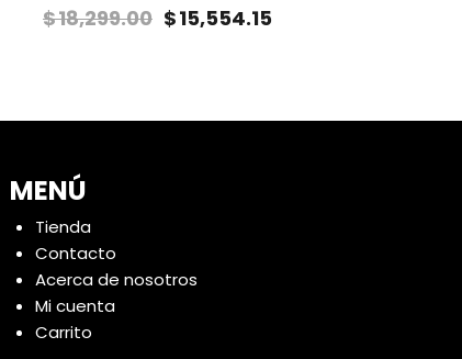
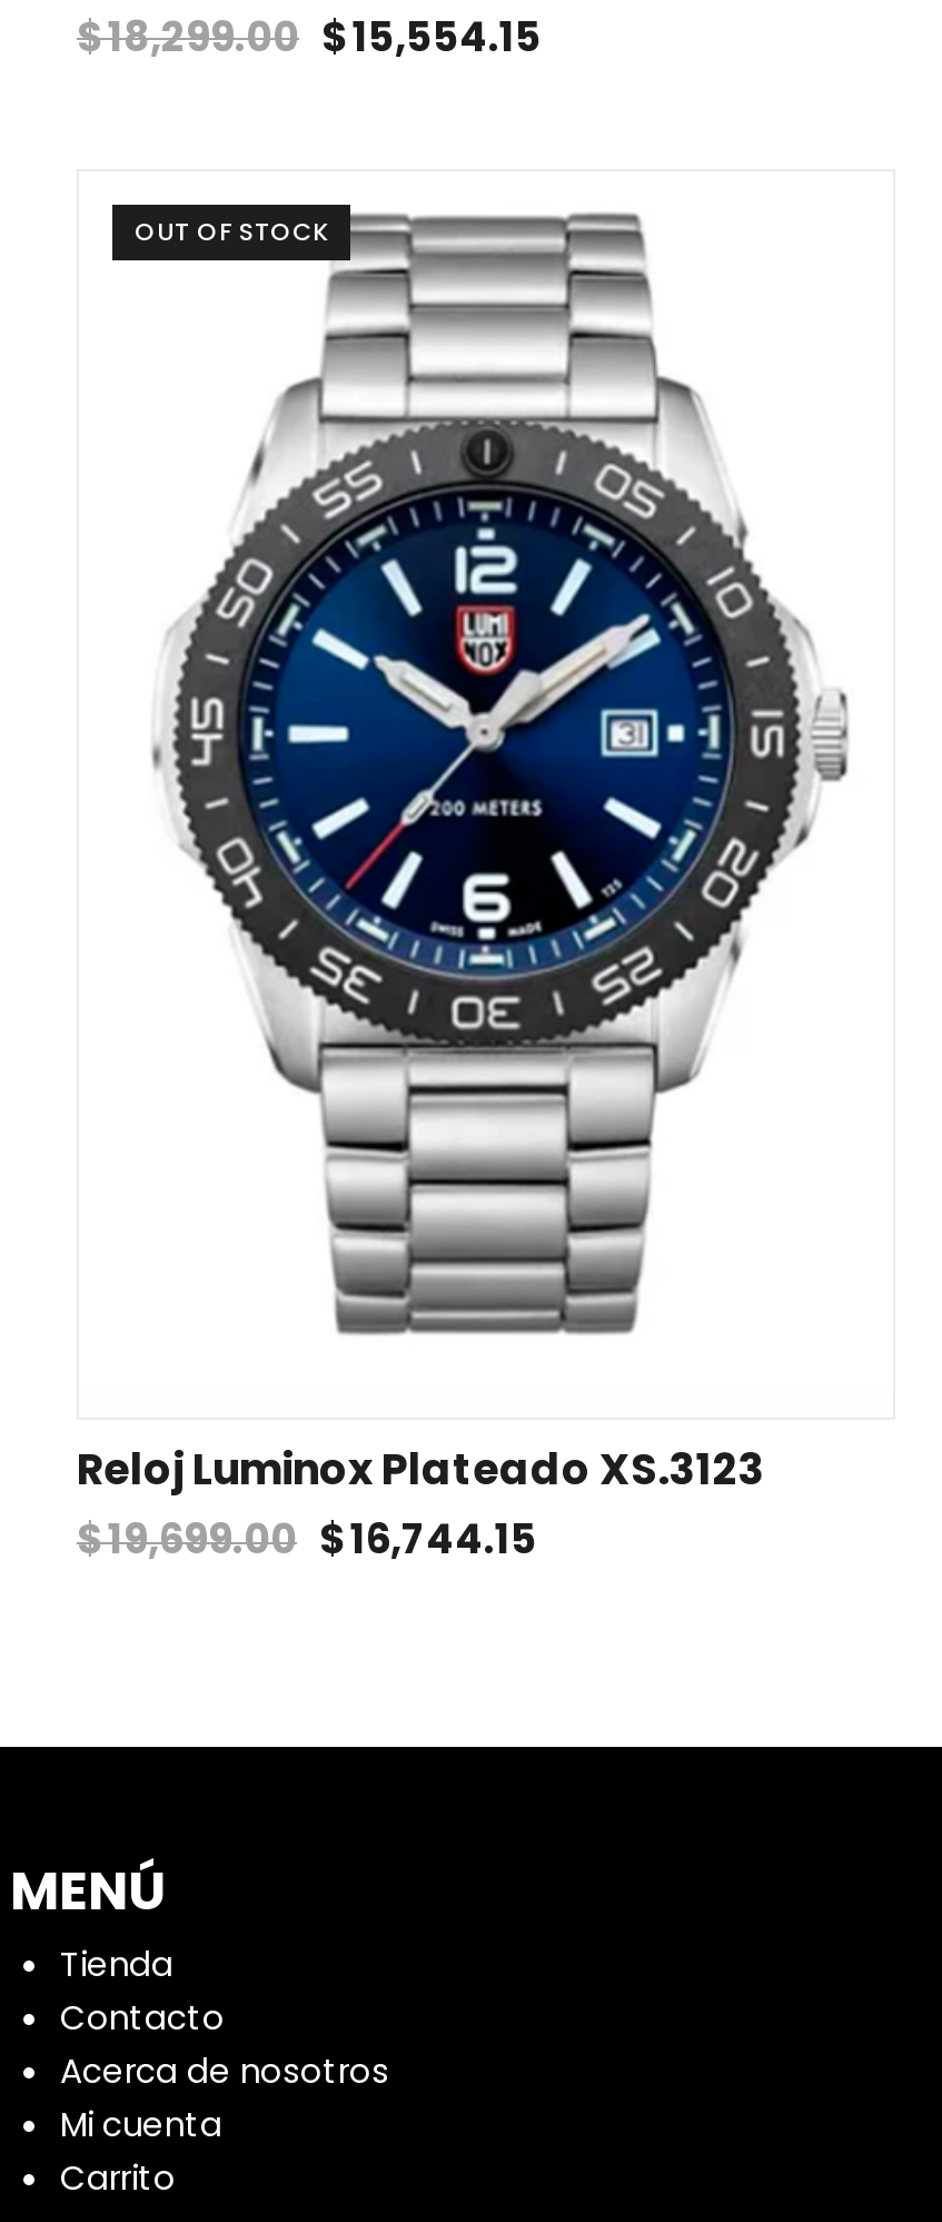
+ Reloj Luminox Plateado XS.3123
+ $19,699.00 $16,744.15

+ [image]
+ OUT OF STOCK
